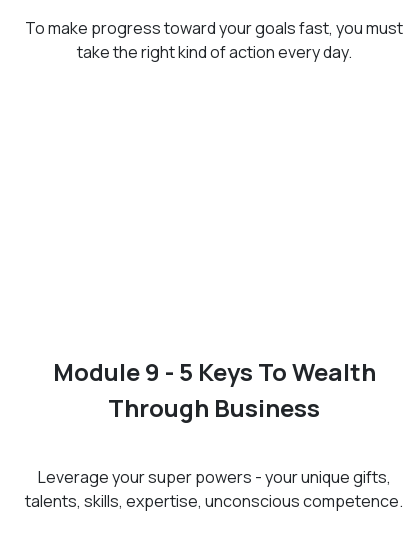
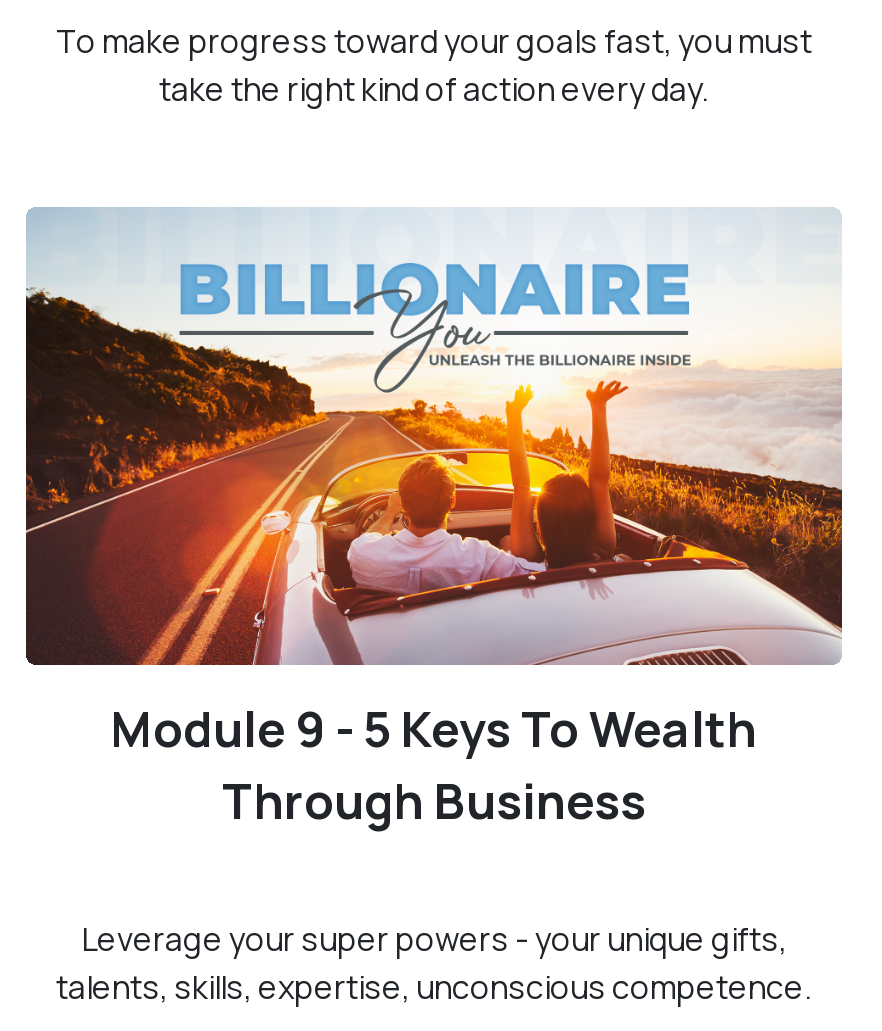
+ [image]
